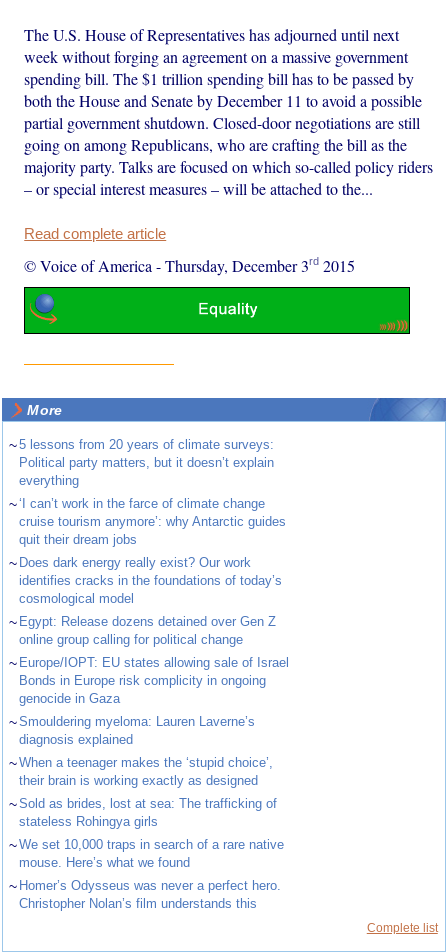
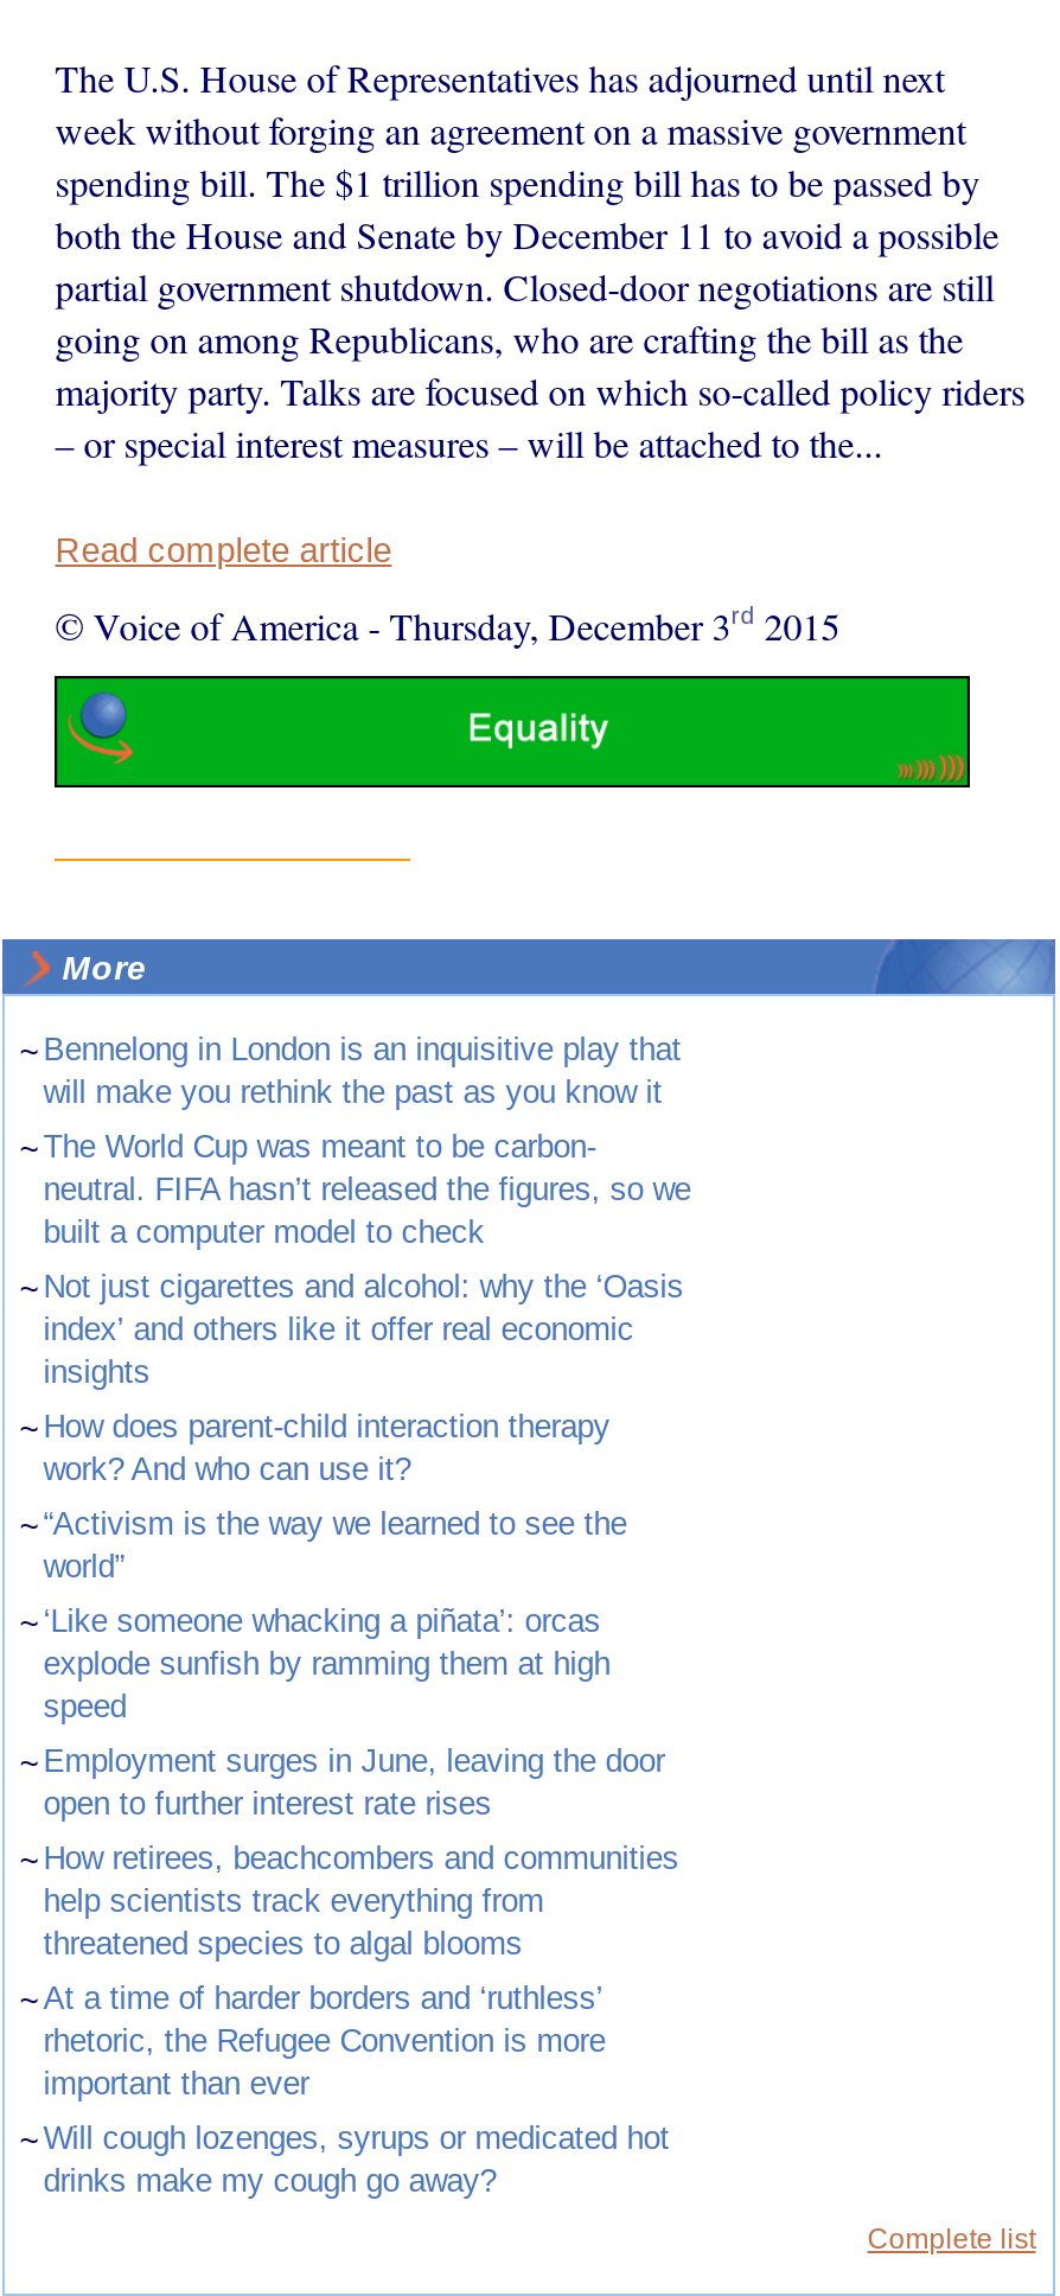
- ~ 5 lessons from 20 years of climate surveys:
- Political party matters, but it doesn’t explain
- everything
+ ~ Bennelong in London is an inquisitive play that
+ will make you rethink the past as you know it

- ~ ‘I can’t work in the farce of climate change
- cruise tourism anymore’: why Antarctic guides
- quit their dream jobs
+ ~ The World Cup was meant to be carbon-
+ neutral. FIFA hasn’t released the figures, so we
+ built a computer model to check

- ~ Does dark energy really exist? Our work
- identifies cracks in the foundations of today’s
- cosmological model
+ ~ Not just cigarettes and alcohol: why the ‘Oasis
+ index’ and others like it offer real economic
+ insights

- ~ Egypt: Release dozens detained over Gen Z
- online group calling for political change
+ ~ How does parent-child interaction therapy
+ work? And who can use it?

- ~ Europe/IOPT: EU states allowing sale of Israel
- Bonds in Europe risk complicity in ongoing
- genocide in Gaza
+ ~ “Activism is the way we learned to see the
+ world”

- ~ Smouldering myeloma: Lauren Laverne’s
- diagnosis explained
+ ~ ‘Like someone whacking a piñata’: orcas
+ explode sunfish by ramming them at high
+ speed

- ~ When a teenager makes the ‘stupid choice’,
- their brain is working exactly as designed
+ ~ Employment surges in June, leaving the door
+ open to further interest rate rises

- ~ Sold as brides, lost at sea: The trafficking of
- stateless Rohingya girls
+ ~ How retirees, beachcombers and communities
+ help scientists track everything from
+ threatened species to algal blooms

- ~ We set 10,000 traps in search of a rare native
- mouse. Here’s what we found
+ ~ At a time of harder borders and ‘ruthless’
+ rhetoric, the Refugee Convention is more
+ important than ever

- ~ Homer’s Odysseus was never a perfect hero.
- Christopher Nolan’s film understands this
+ ~ Will cough lozenges, syrups or medicated hot
+ drinks make my cough go away?
